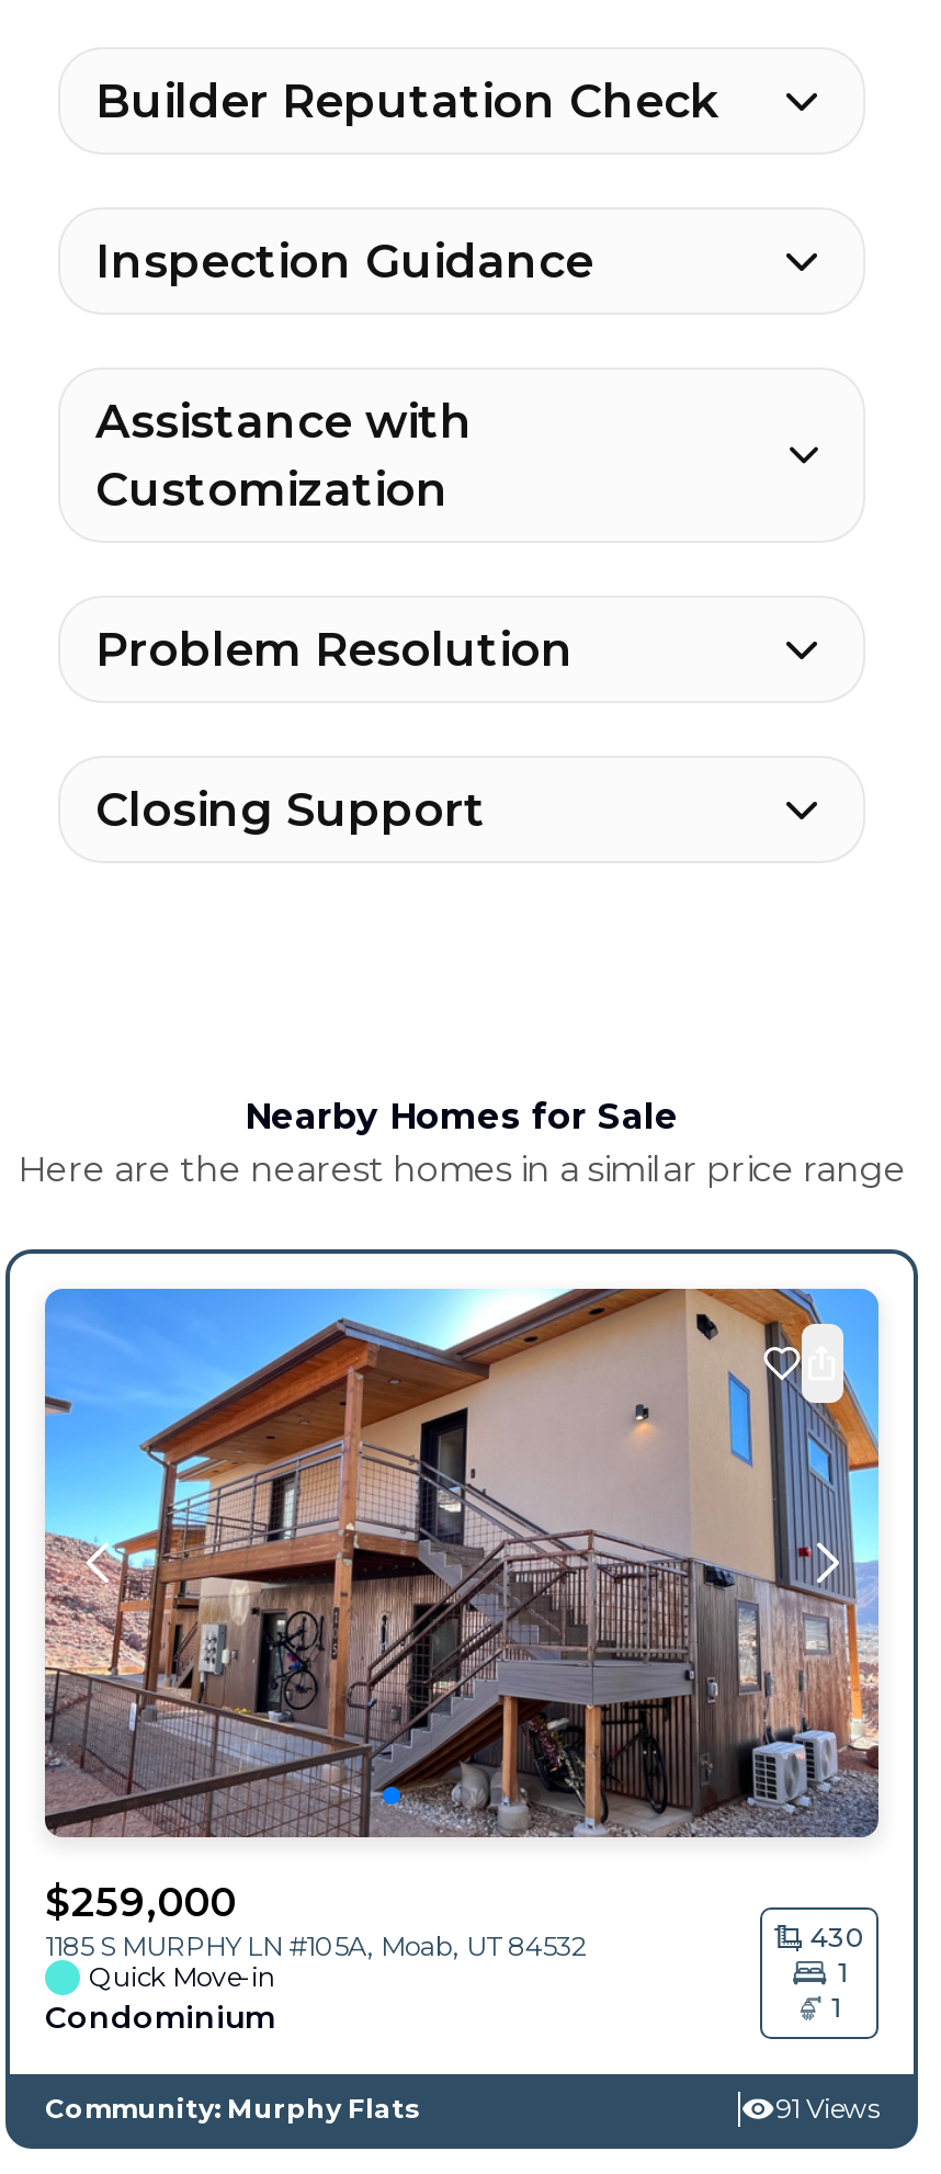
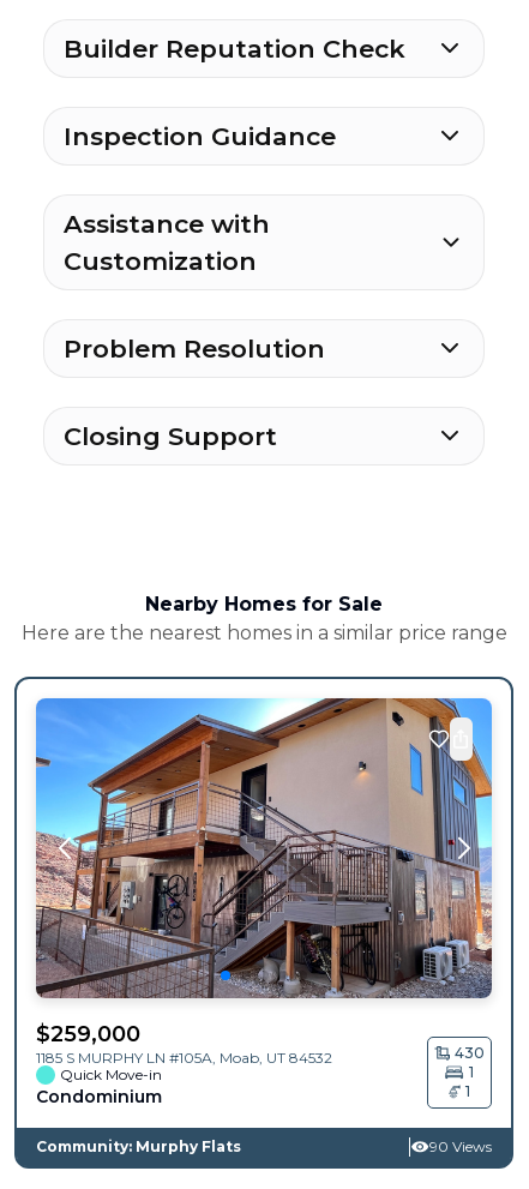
- 91 Views
+ 90 Views
